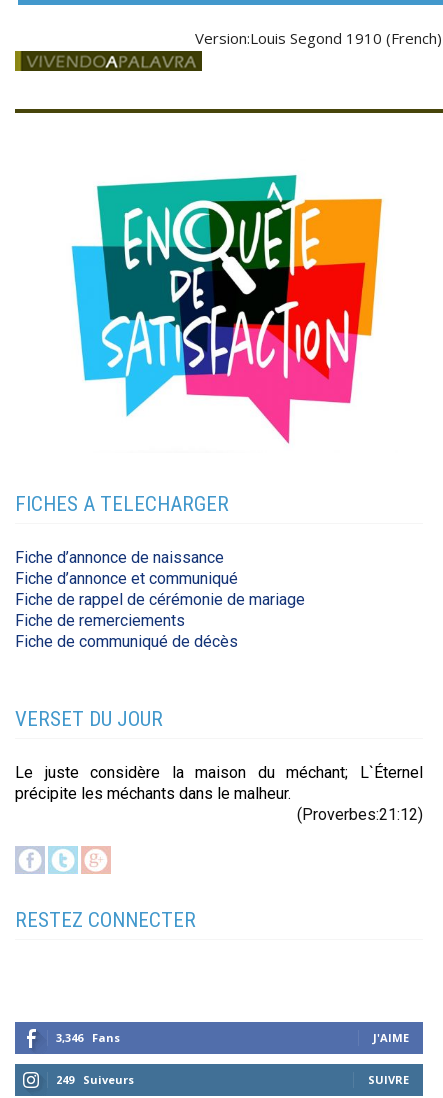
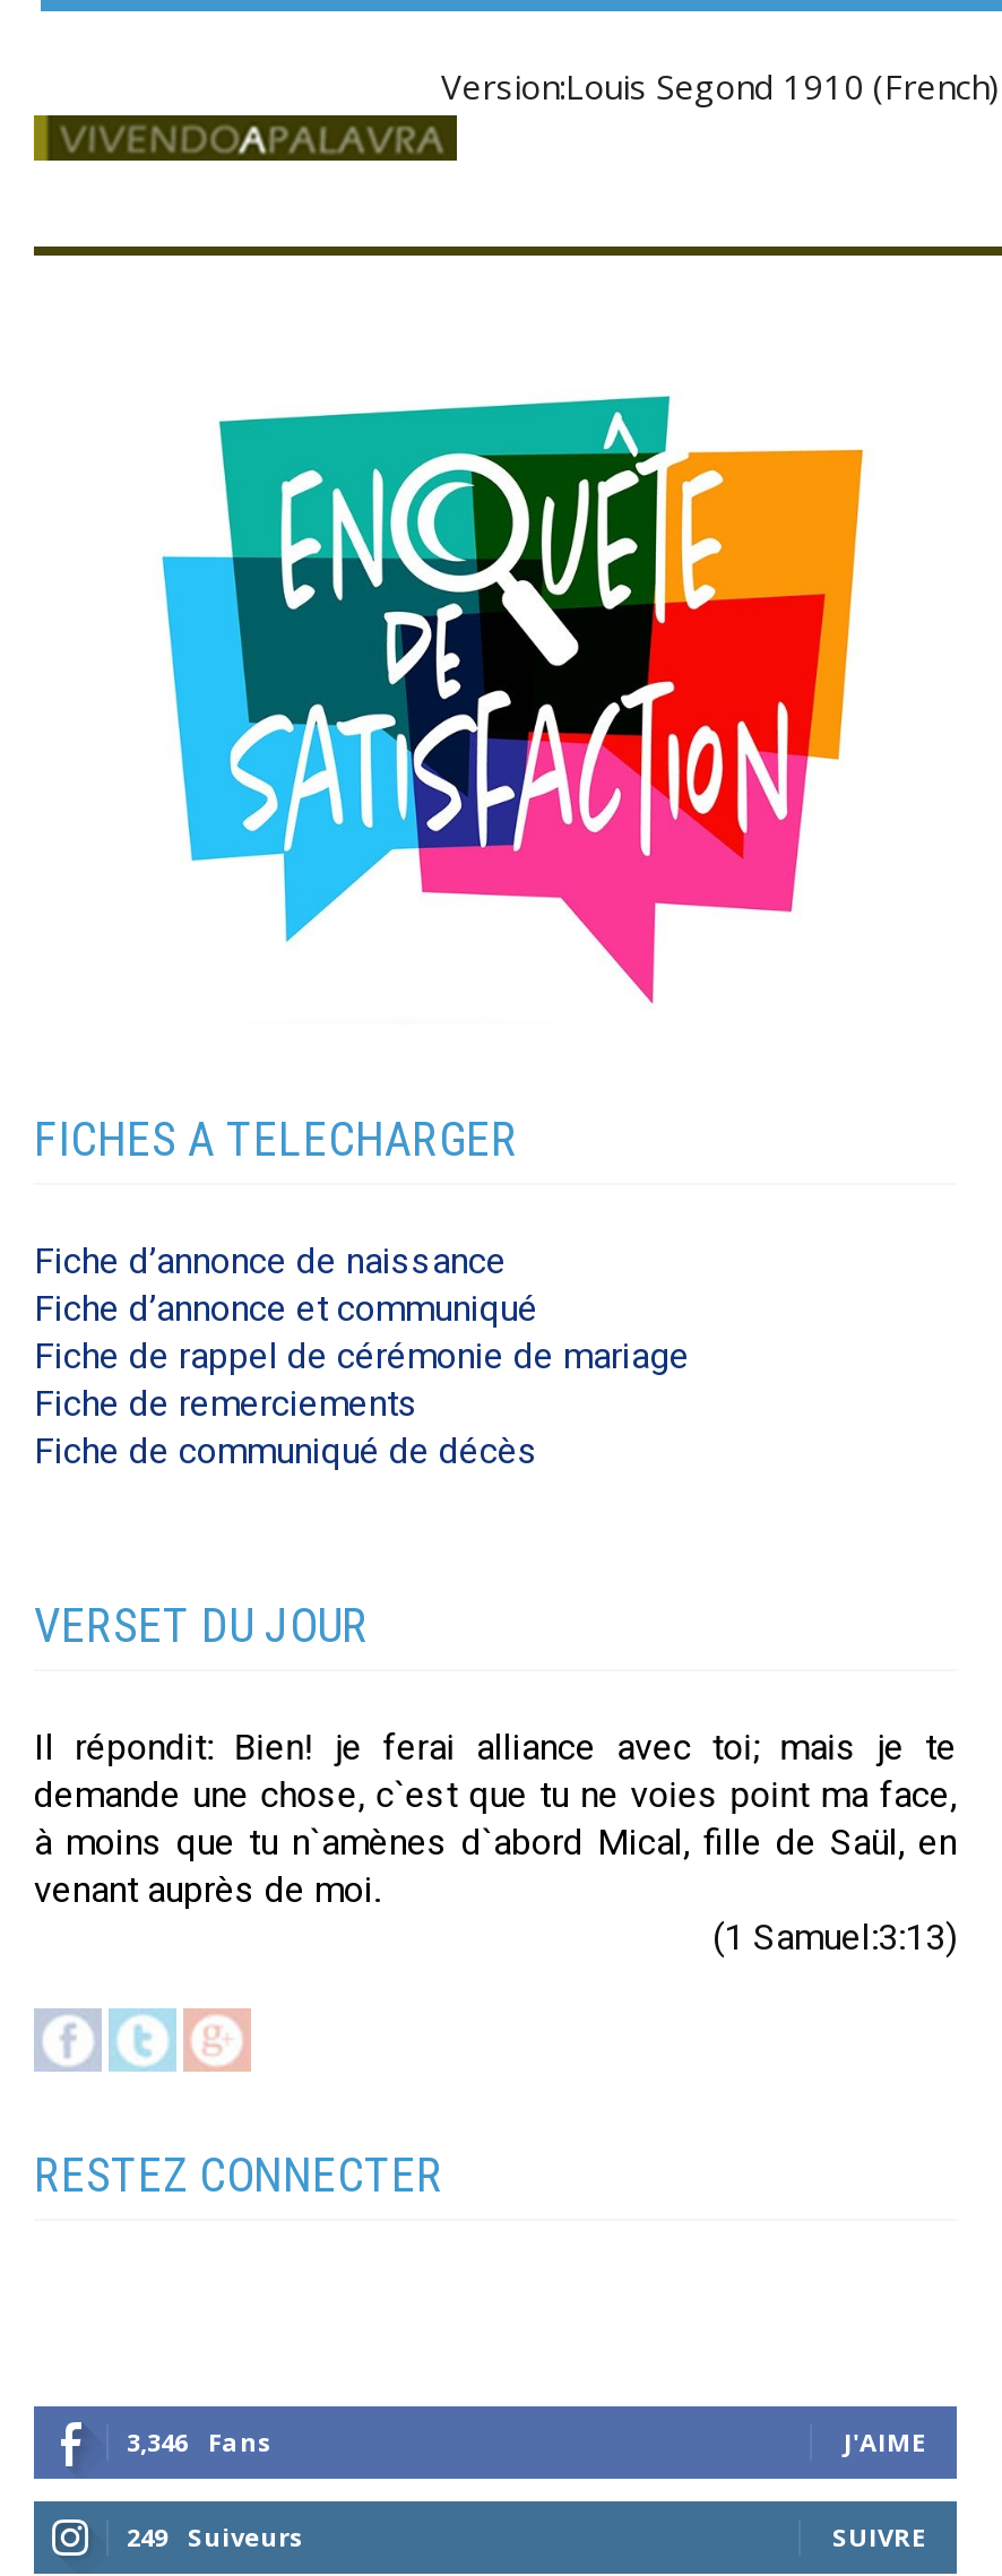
- Le juste considère la maison du méchant; L`Éternel
- précipite les méchants dans le malheur.
- (Proverbes:21:12)
+ Il répondit: Bien! je ferai alliance avec toi; mais je te
+ demande une chose, c`est que tu ne voies point ma face,
+ à moins que tu n`amènes d`abord Mical, fille de Saül, en
+ venant auprès de moi.
+ (1 Samuel:3:13)
